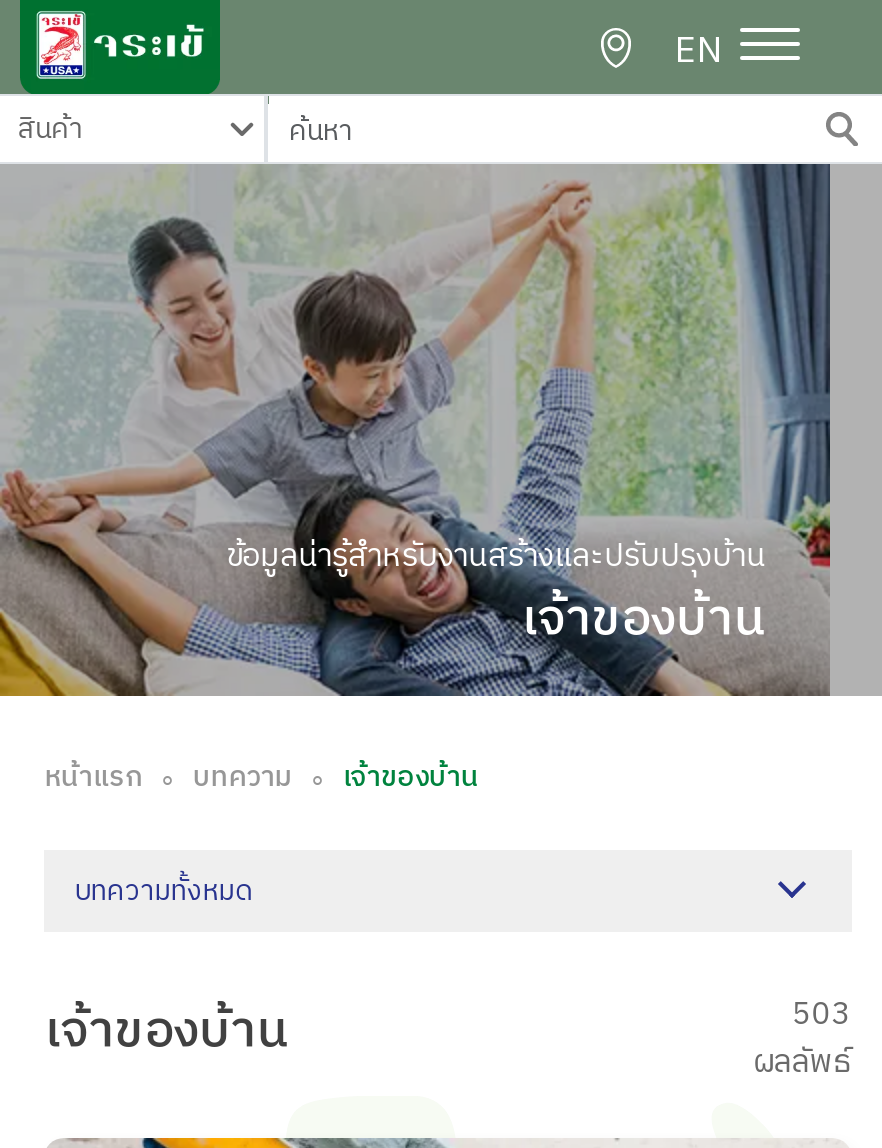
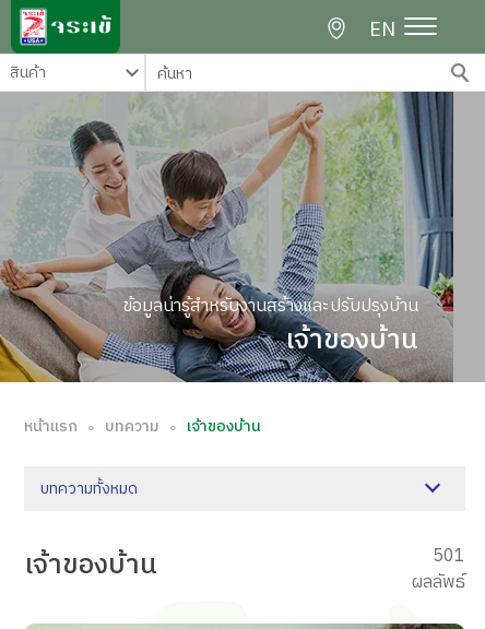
- 503
+ 501
